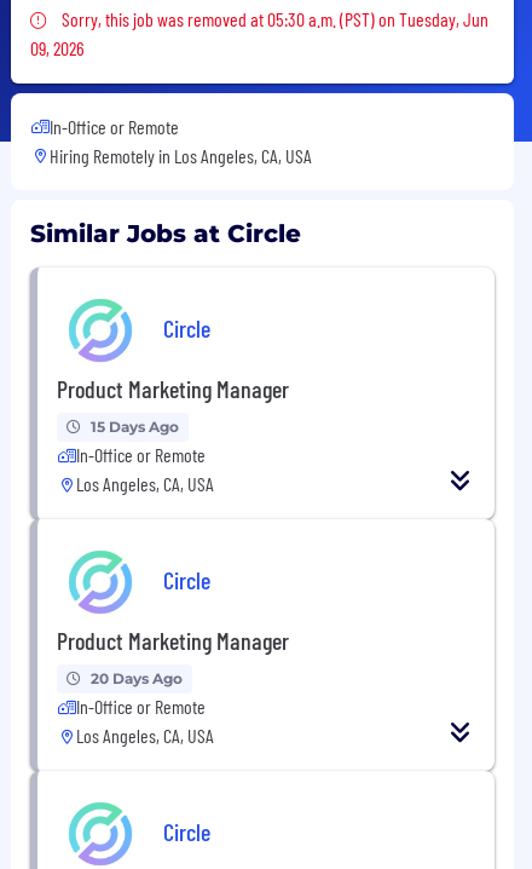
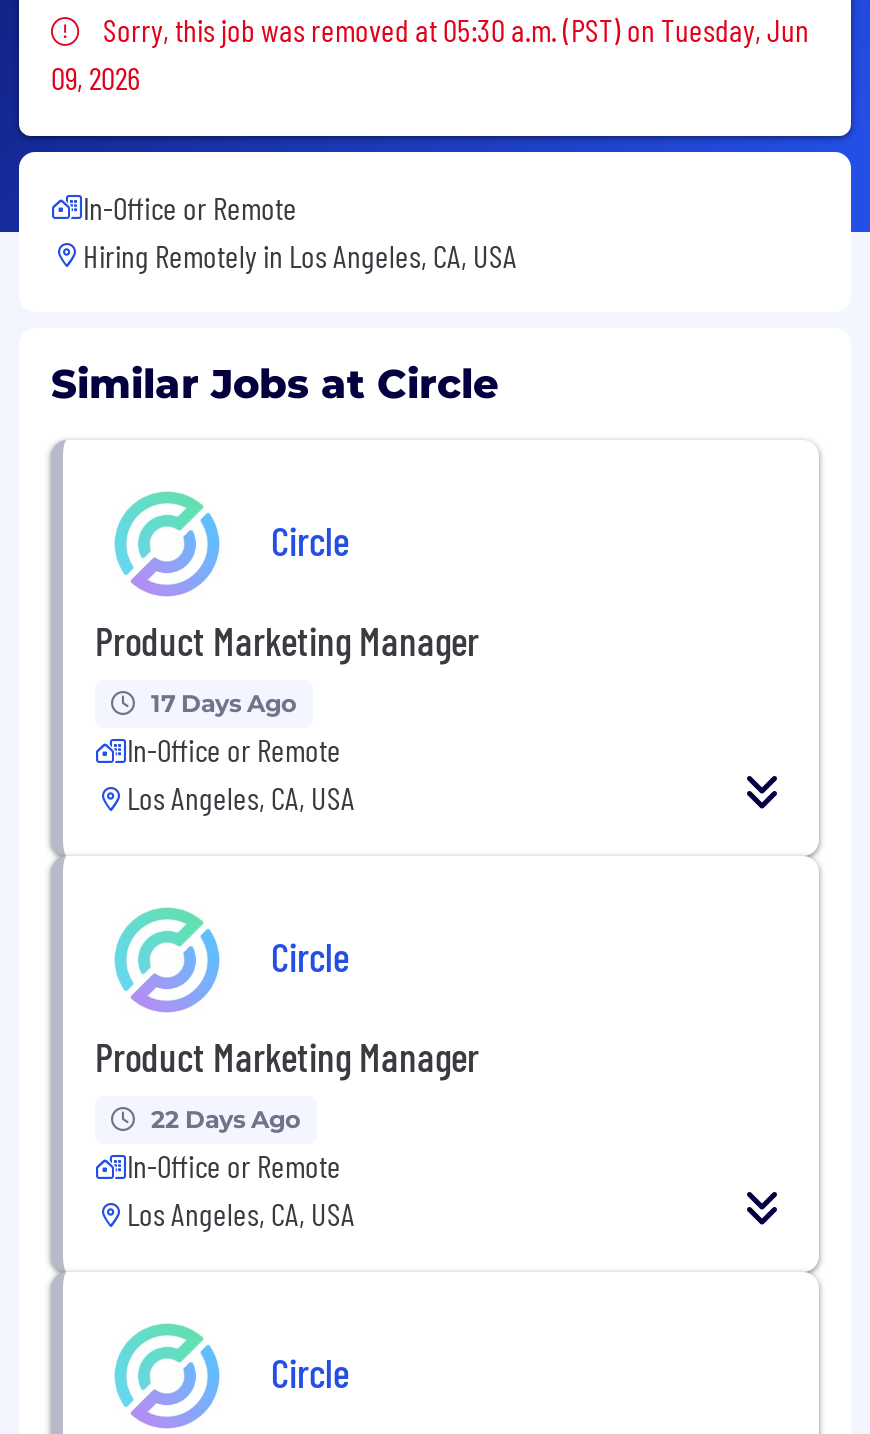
- 15 Days Ago
+ 17 Days Ago

- 20 Days Ago
+ 22 Days Ago
